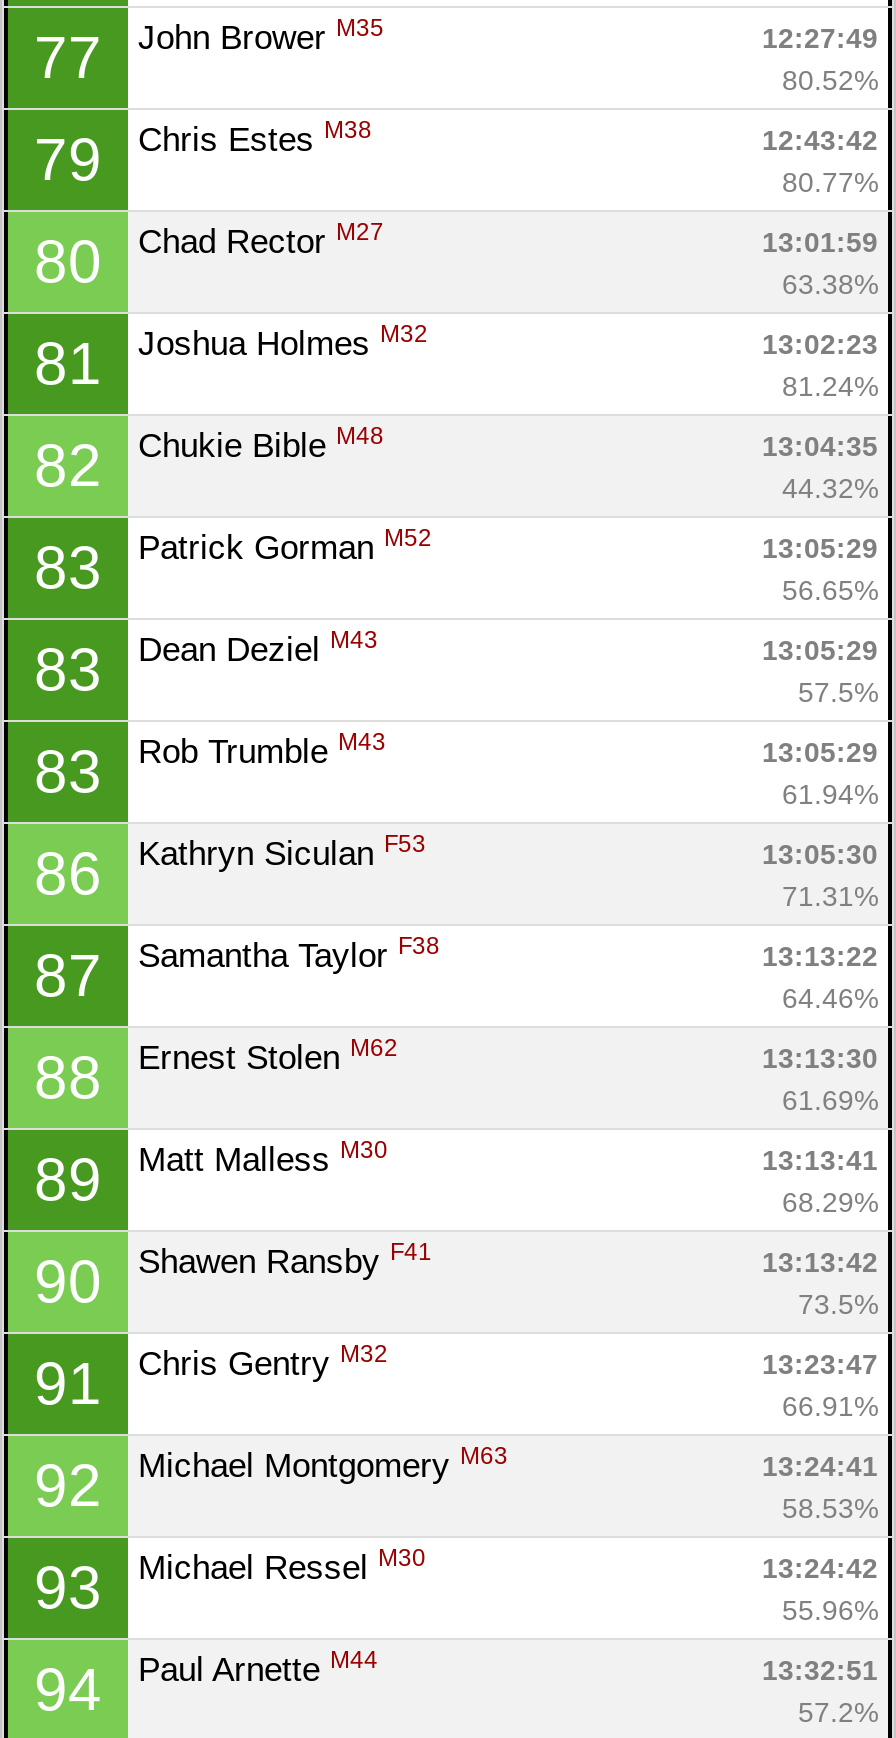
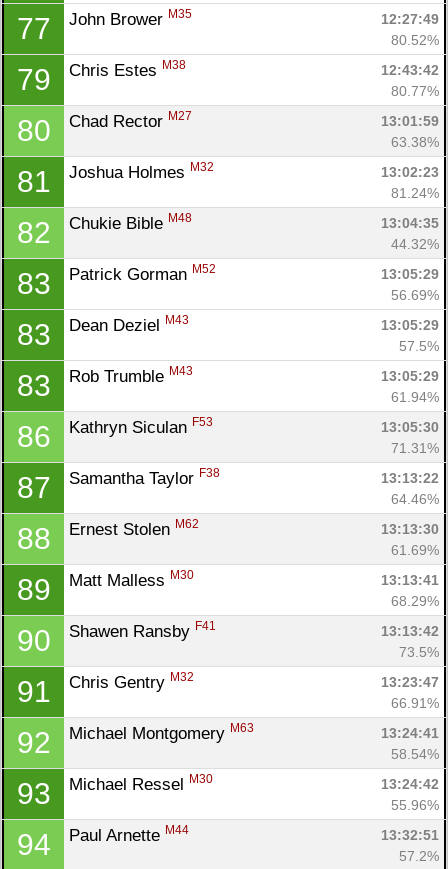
- 56.65%
+ 56.69%

- 58.53%
+ 58.54%
